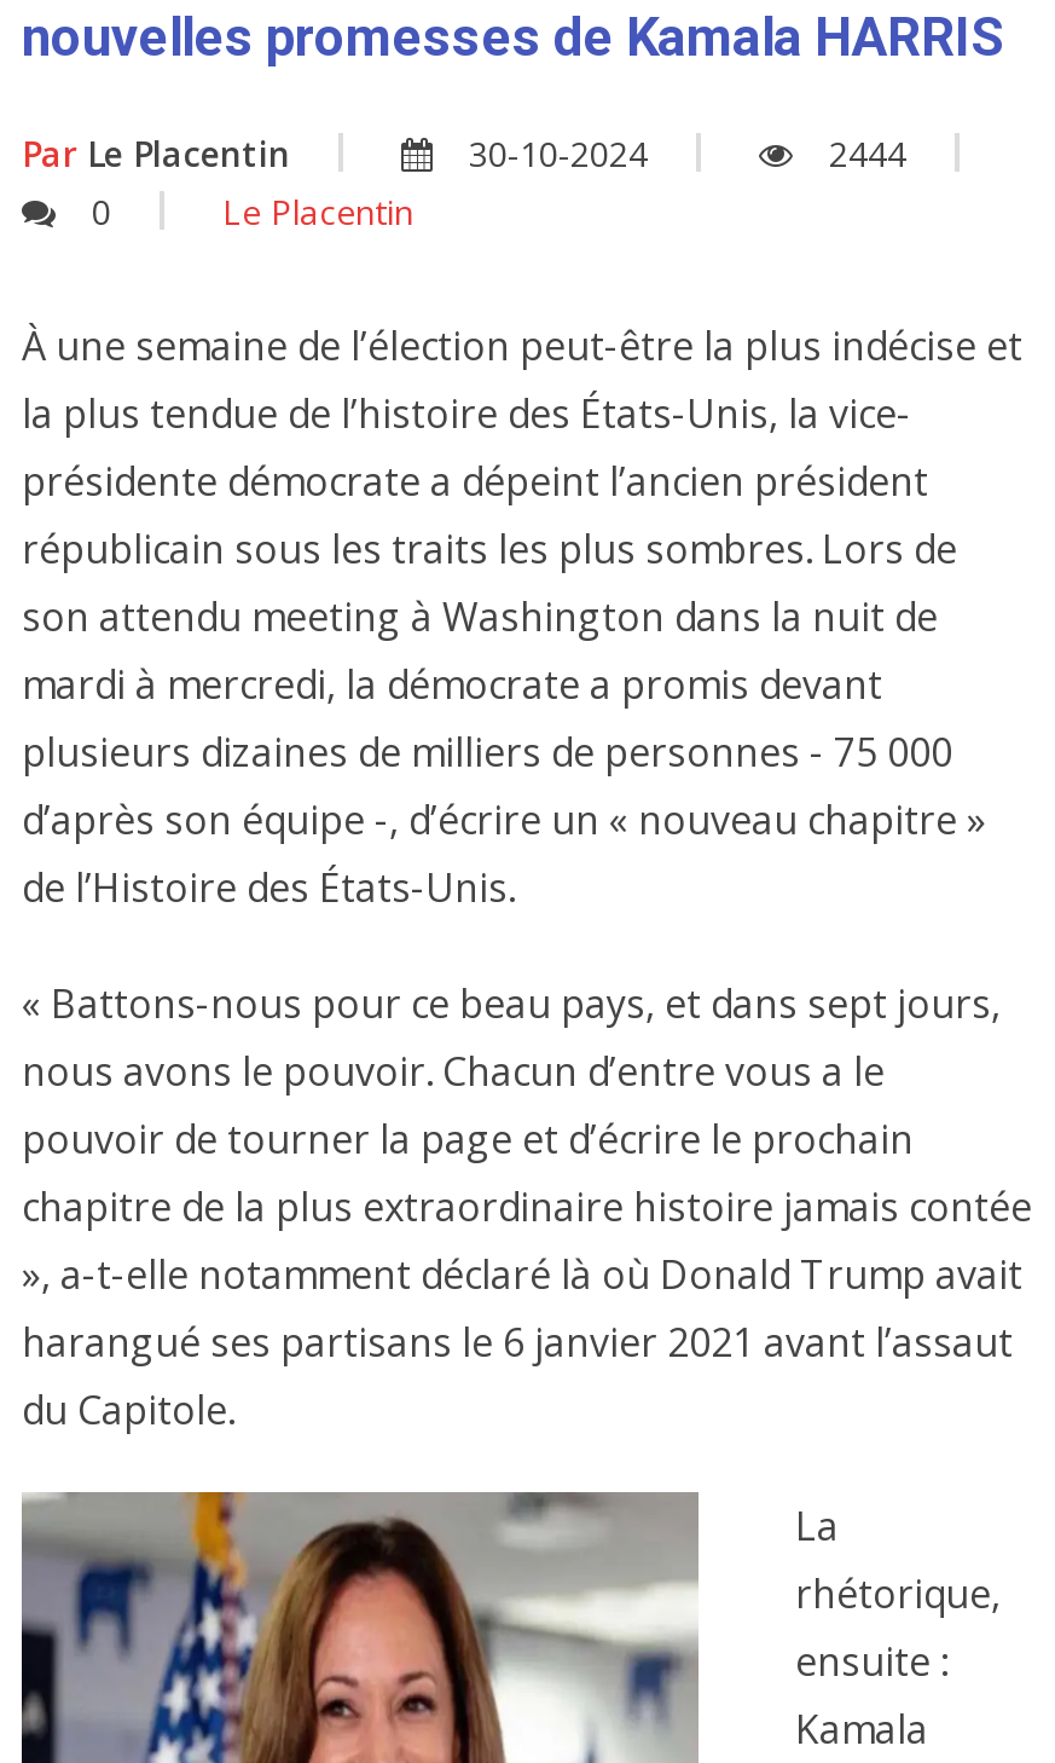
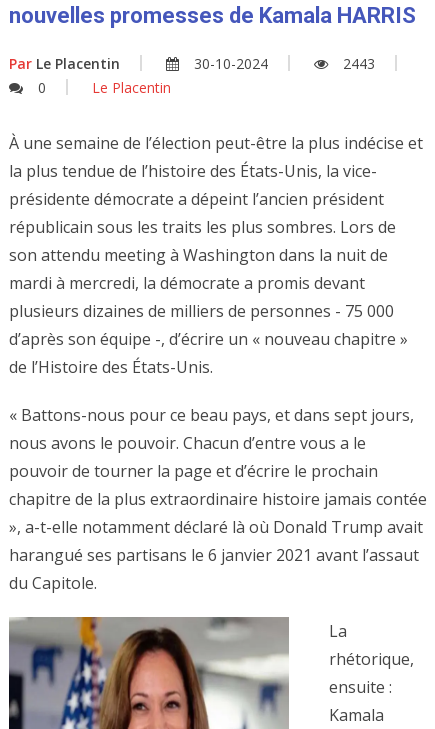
- 2444
+ 2443
